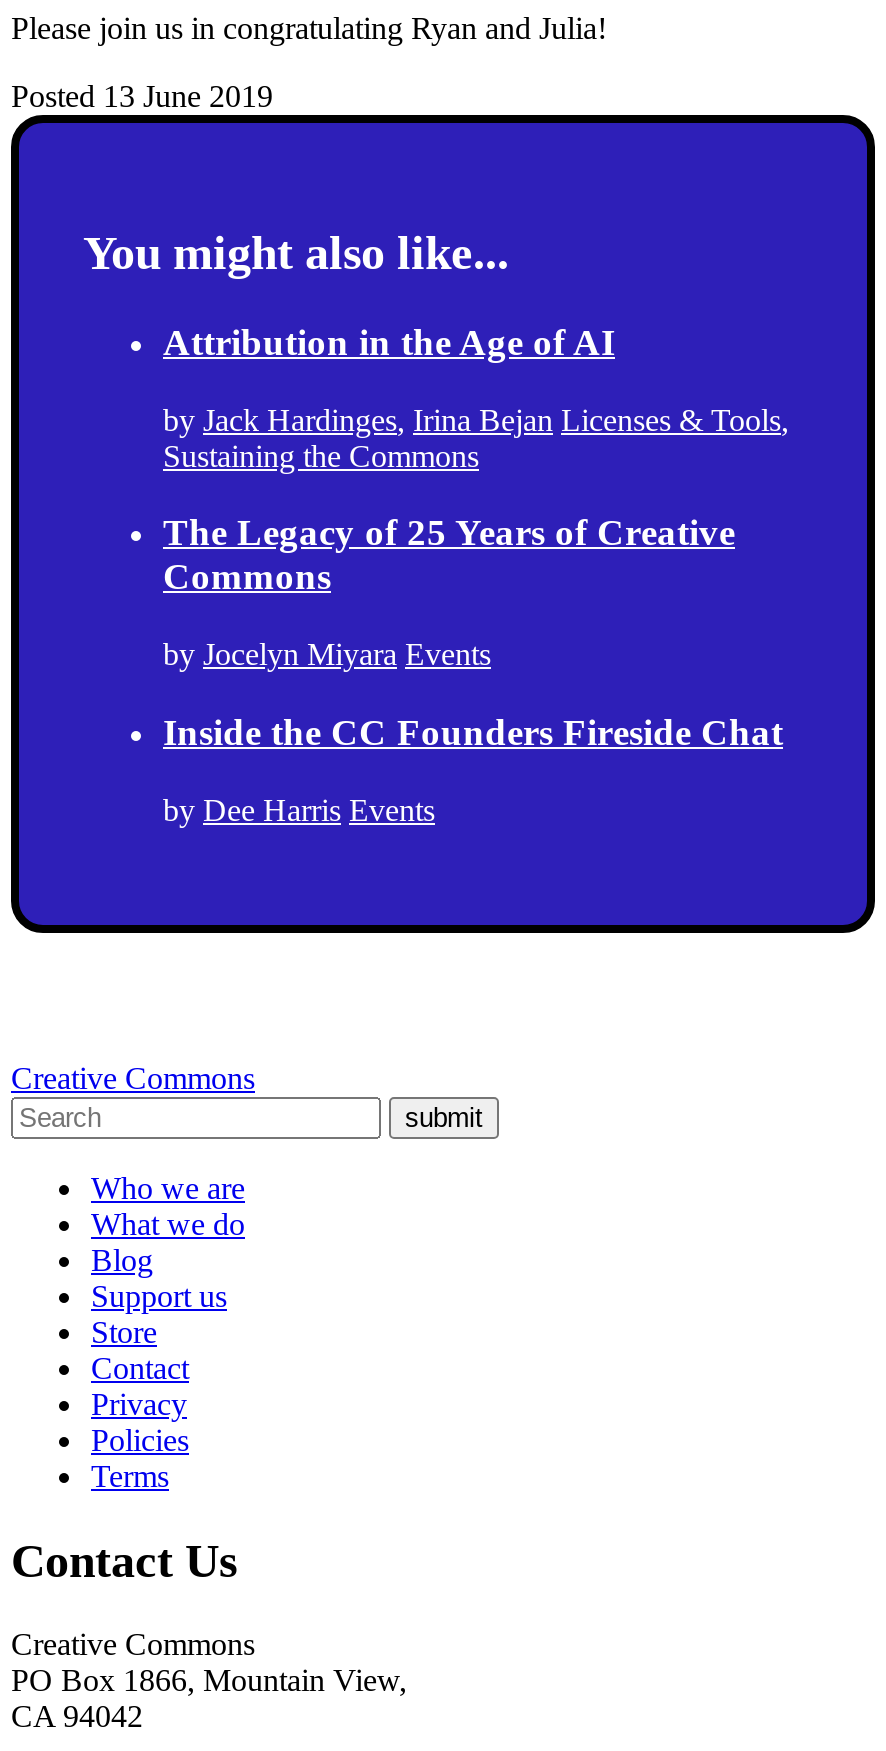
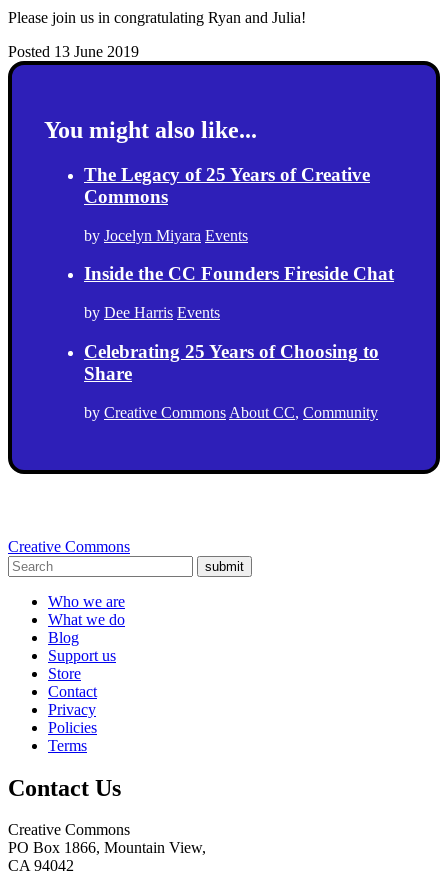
- Attribution in the Age of AI
- by Jack Hardinges, Irina Bejan Licenses & Tools,
- Sustaining the Commons

moved up: The Legacy of 25 Years of Creative | Commons | by Jocelyn Miyara Events | Inside the CC Founders Fireside Chat | by Dee Harris Events

+ Celebrating 25 Years of Choosing to
+ Share
+ by Creative Commons About CC, Community
